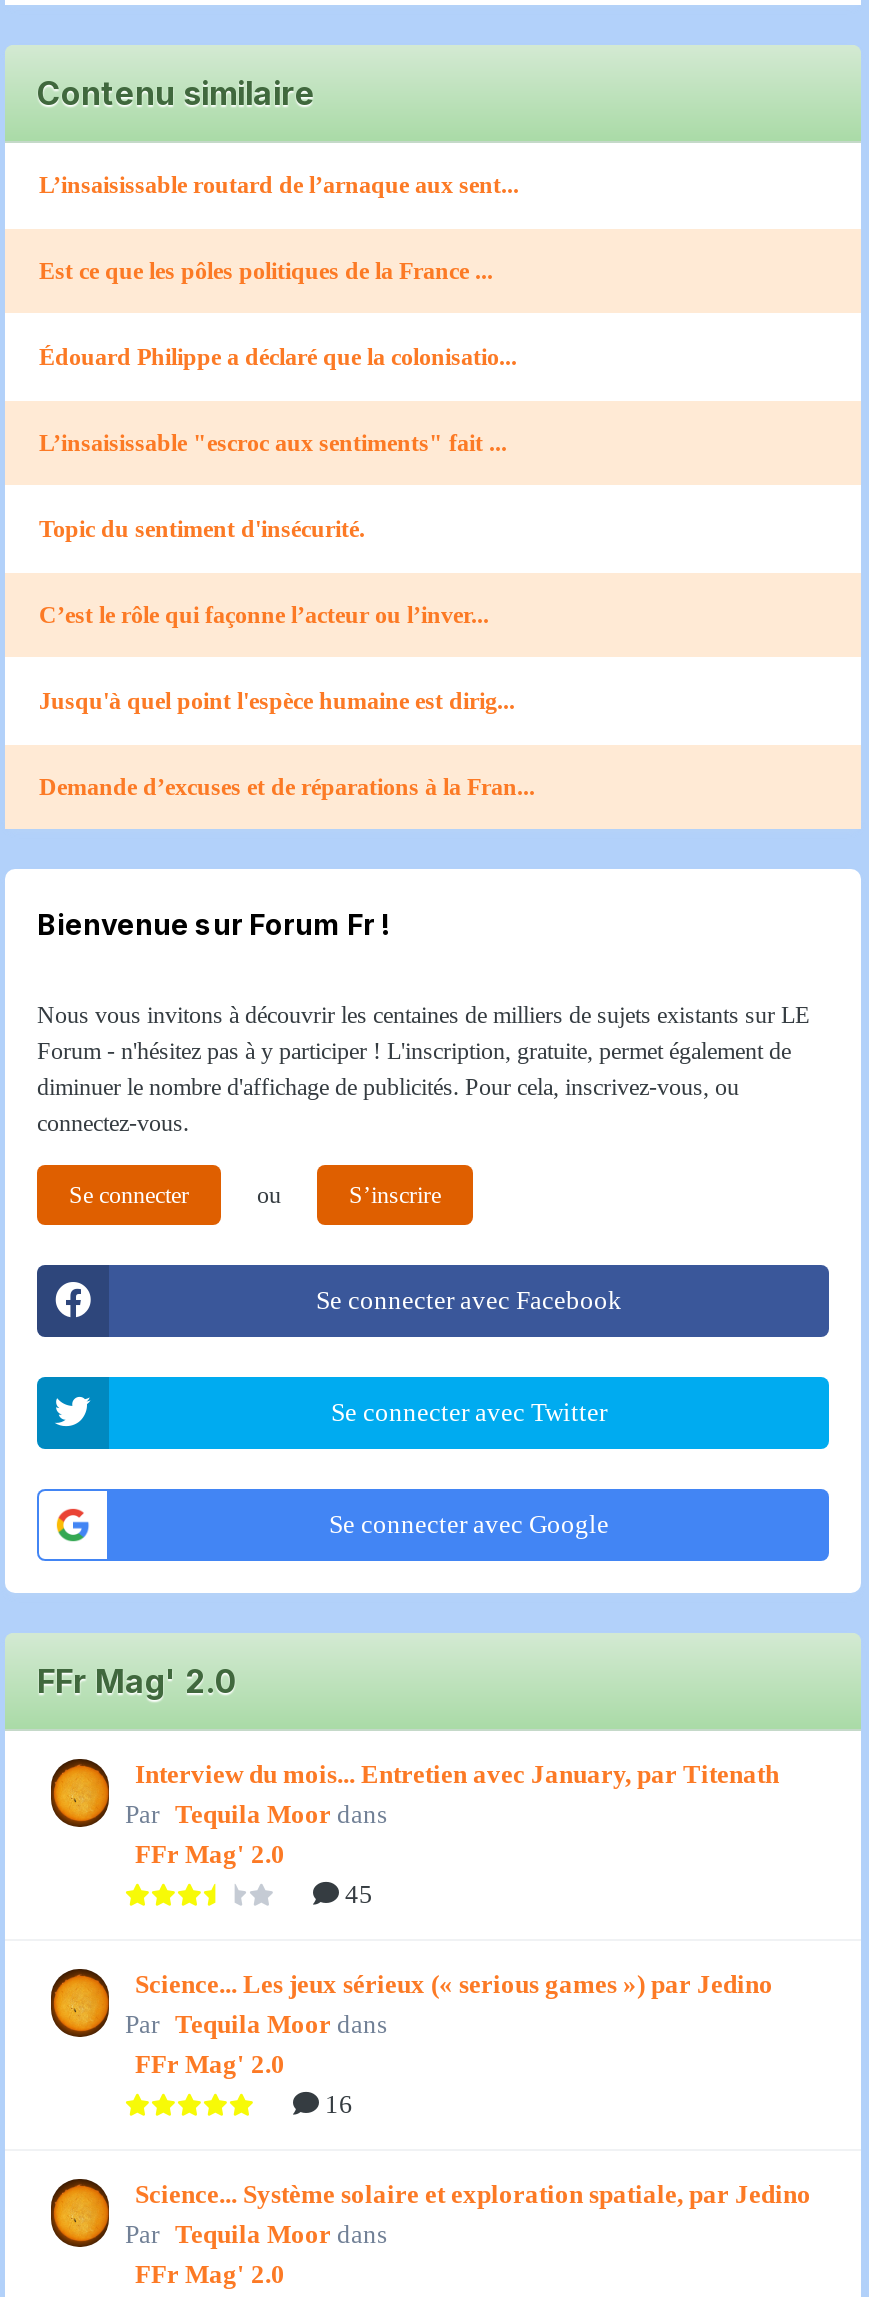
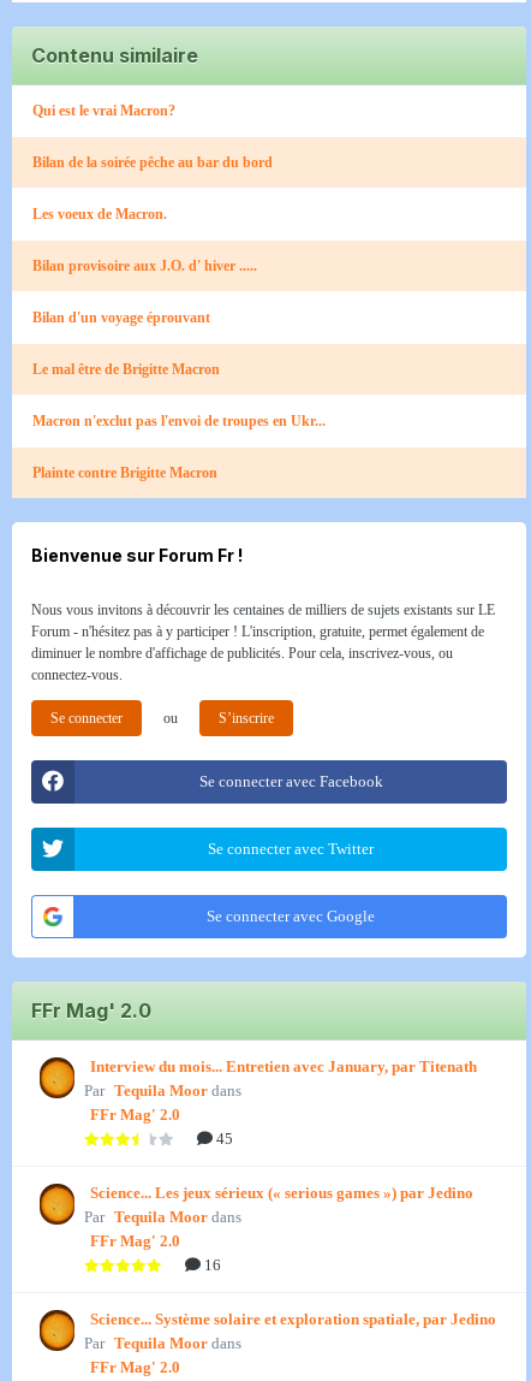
- L’insaisissable routard de l’arnaque aux sent...
+ Qui est le vrai Macron?

- Est ce que les pôles politiques de la France ...
+ Bilan de la soirée pêche au bar du bord

- Édouard Philippe a déclaré que la colonisatio...
+ Les voeux de Macron.

- L’insaisissable "escroc aux sentiments" fait ...
+ Bilan provisoire aux J.O. d' hiver .....

- Topic du sentiment d'insécurité.
+ Bilan d'un voyage éprouvant

- C’est le rôle qui façonne l’acteur ou l’inver...
+ Le mal être de Brigitte Macron

- Jusqu'à quel point l'espèce humaine est dirig...
+ Macron n'exclut pas l'envoi de troupes en Ukr...

- Demande d’excuses et de réparations à la Fran...
+ Plainte contre Brigitte Macron
